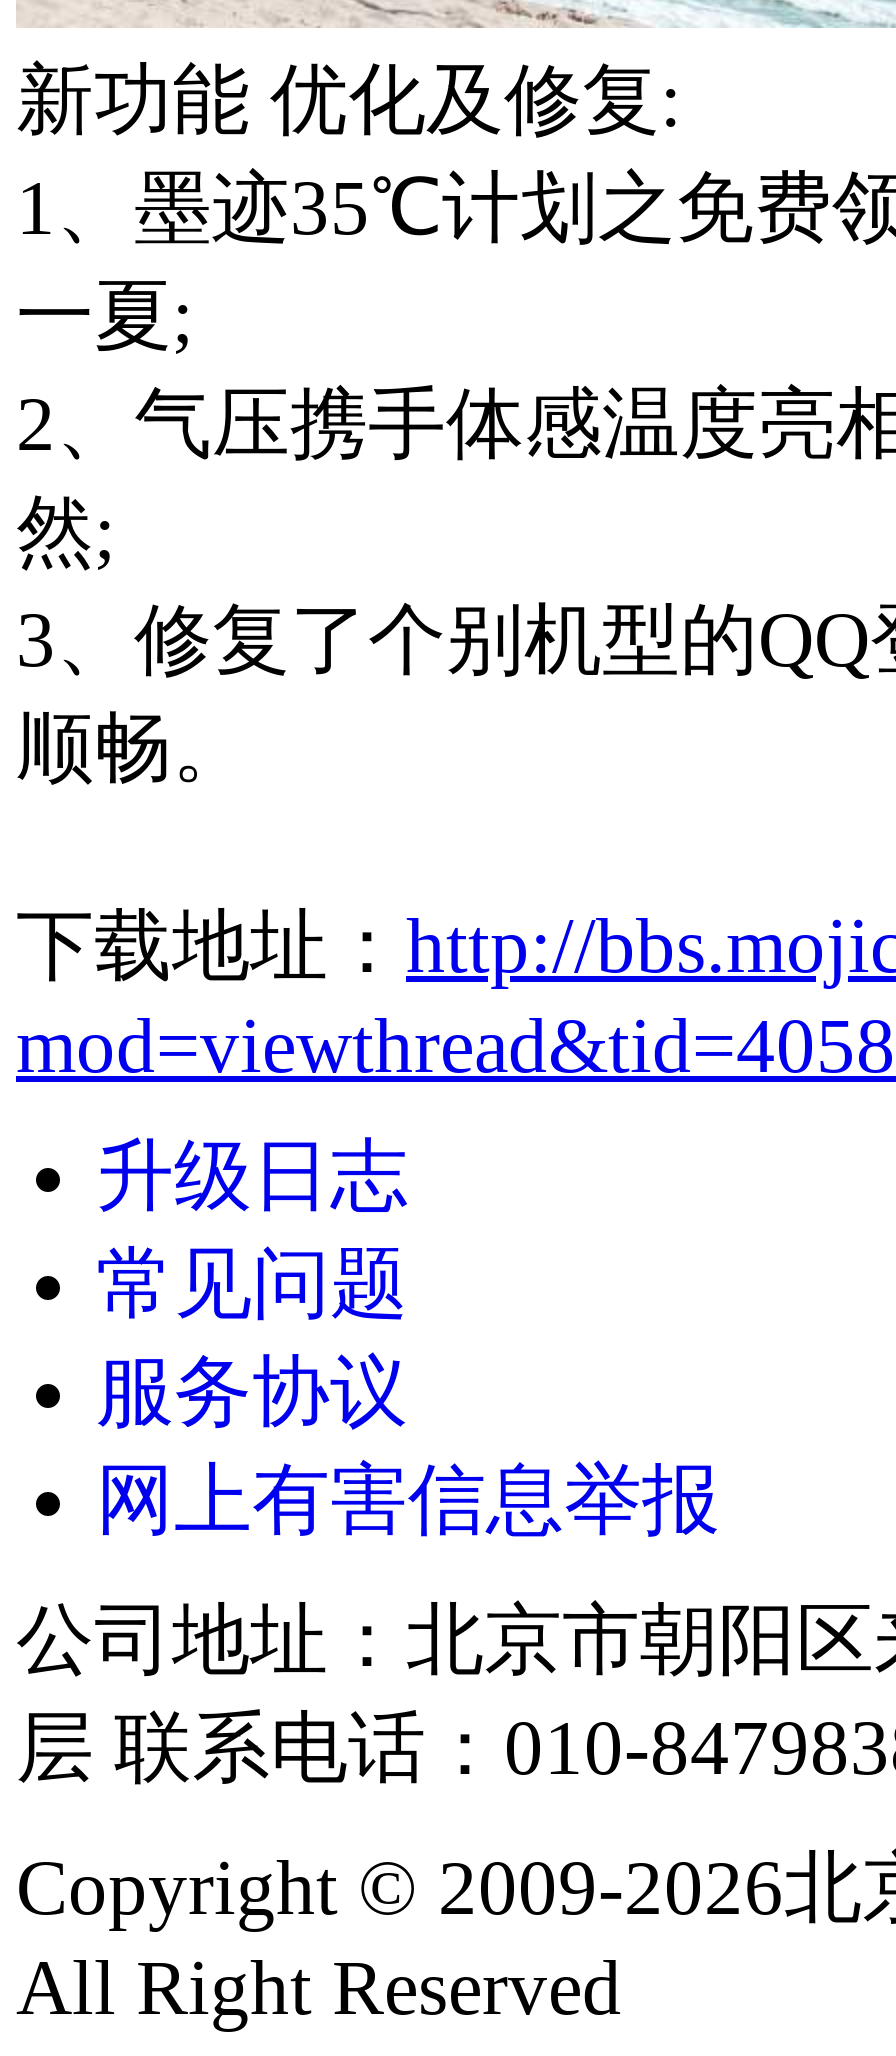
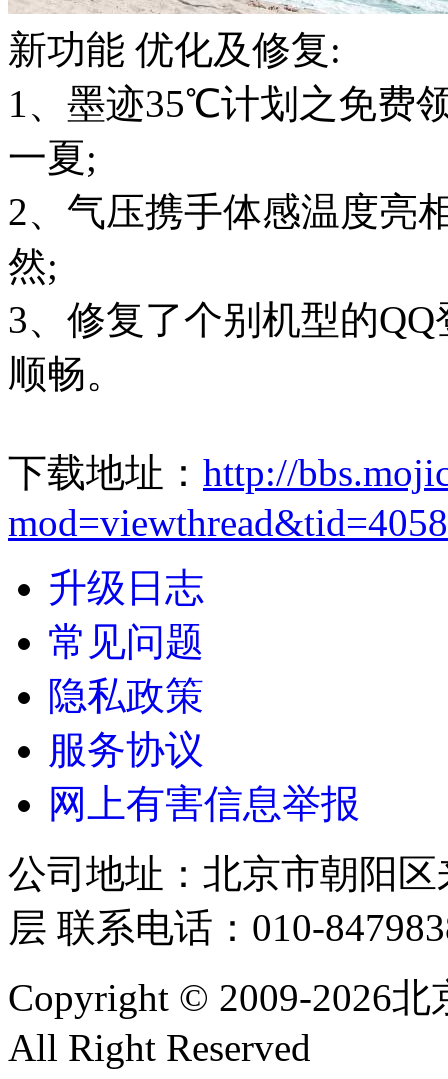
+ 隐私政策
